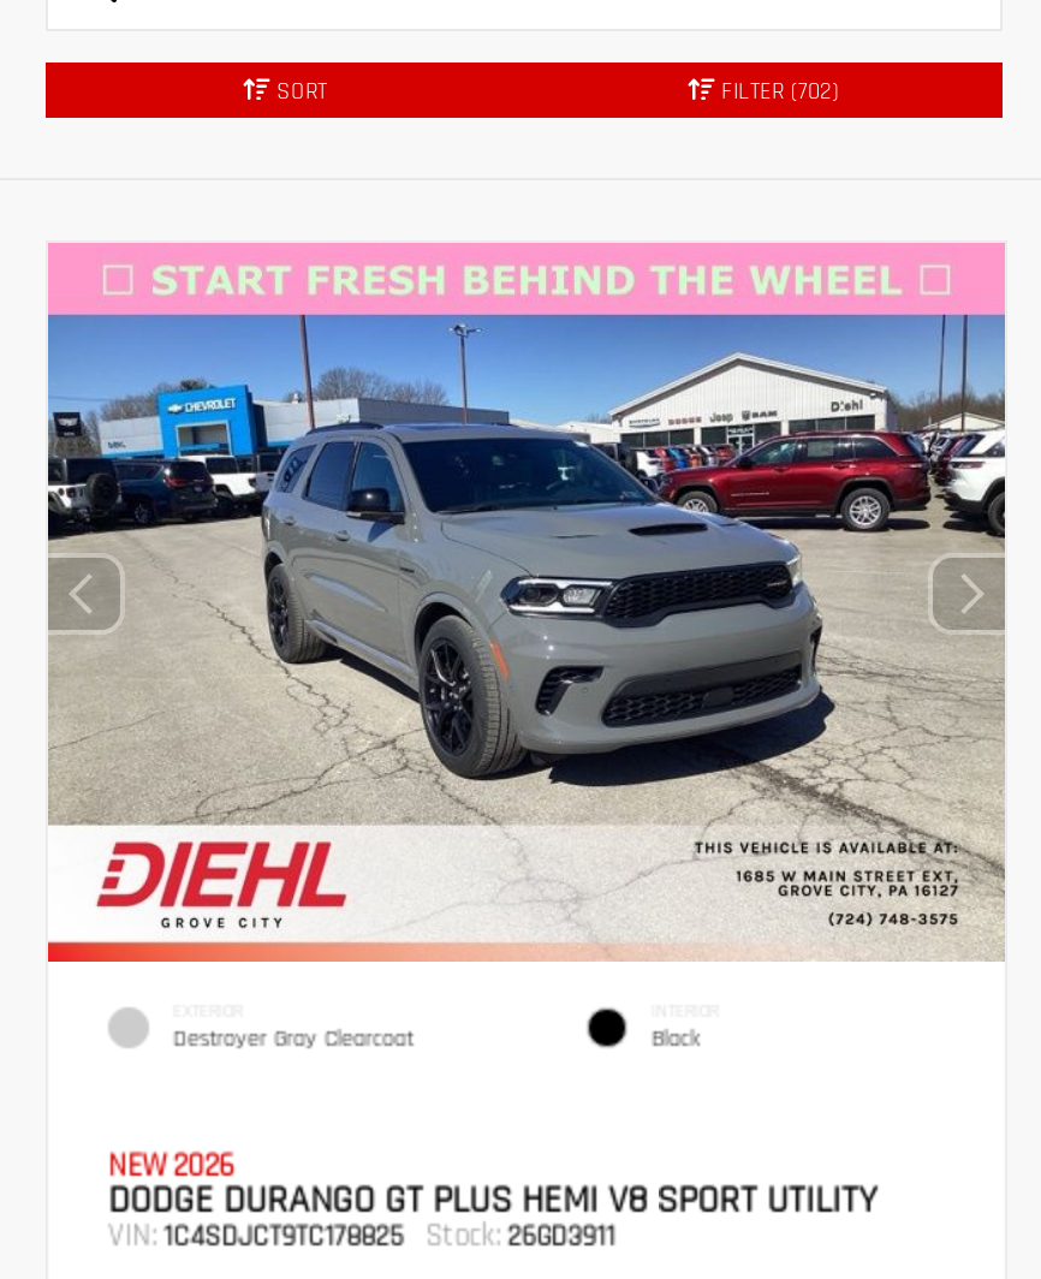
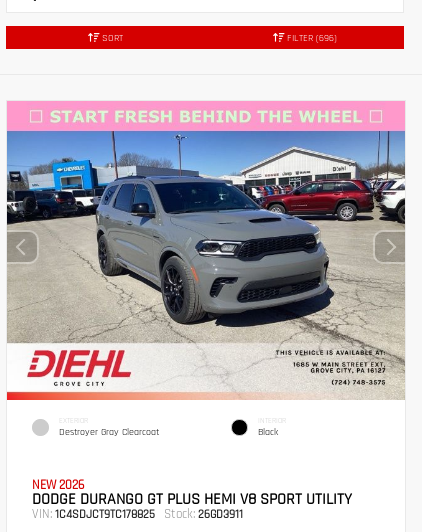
- FILTER (702)
+ FILTER (696)
